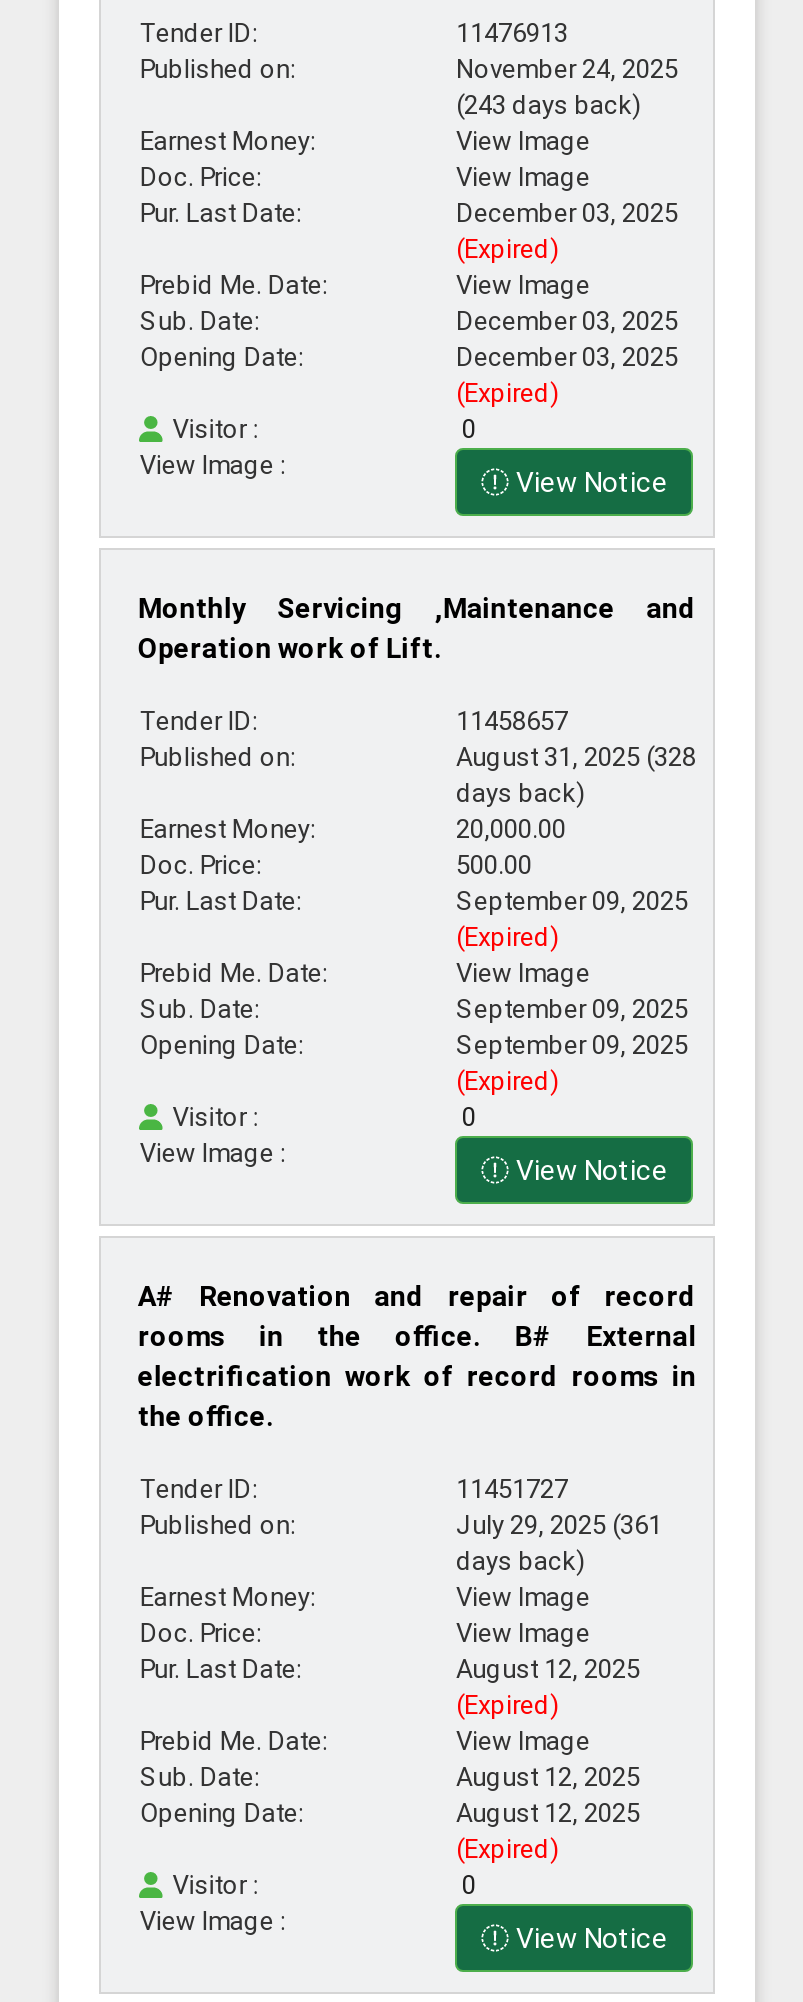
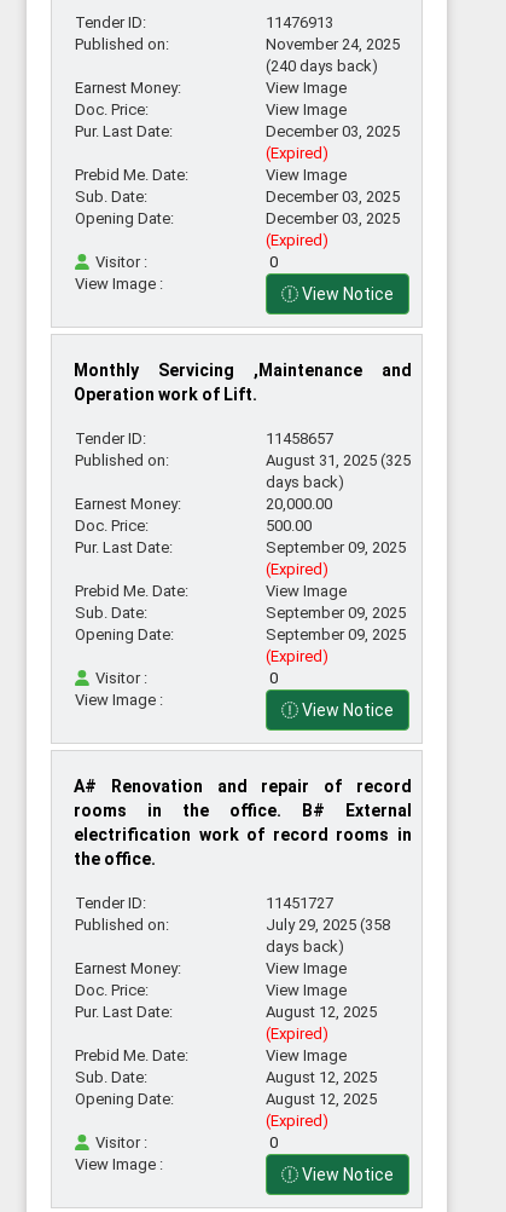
- (243 days back)
+ (240 days back)

- August 31, 2025 (328
+ August 31, 2025 (325

- July 29, 2025 (361
+ July 29, 2025 (358
